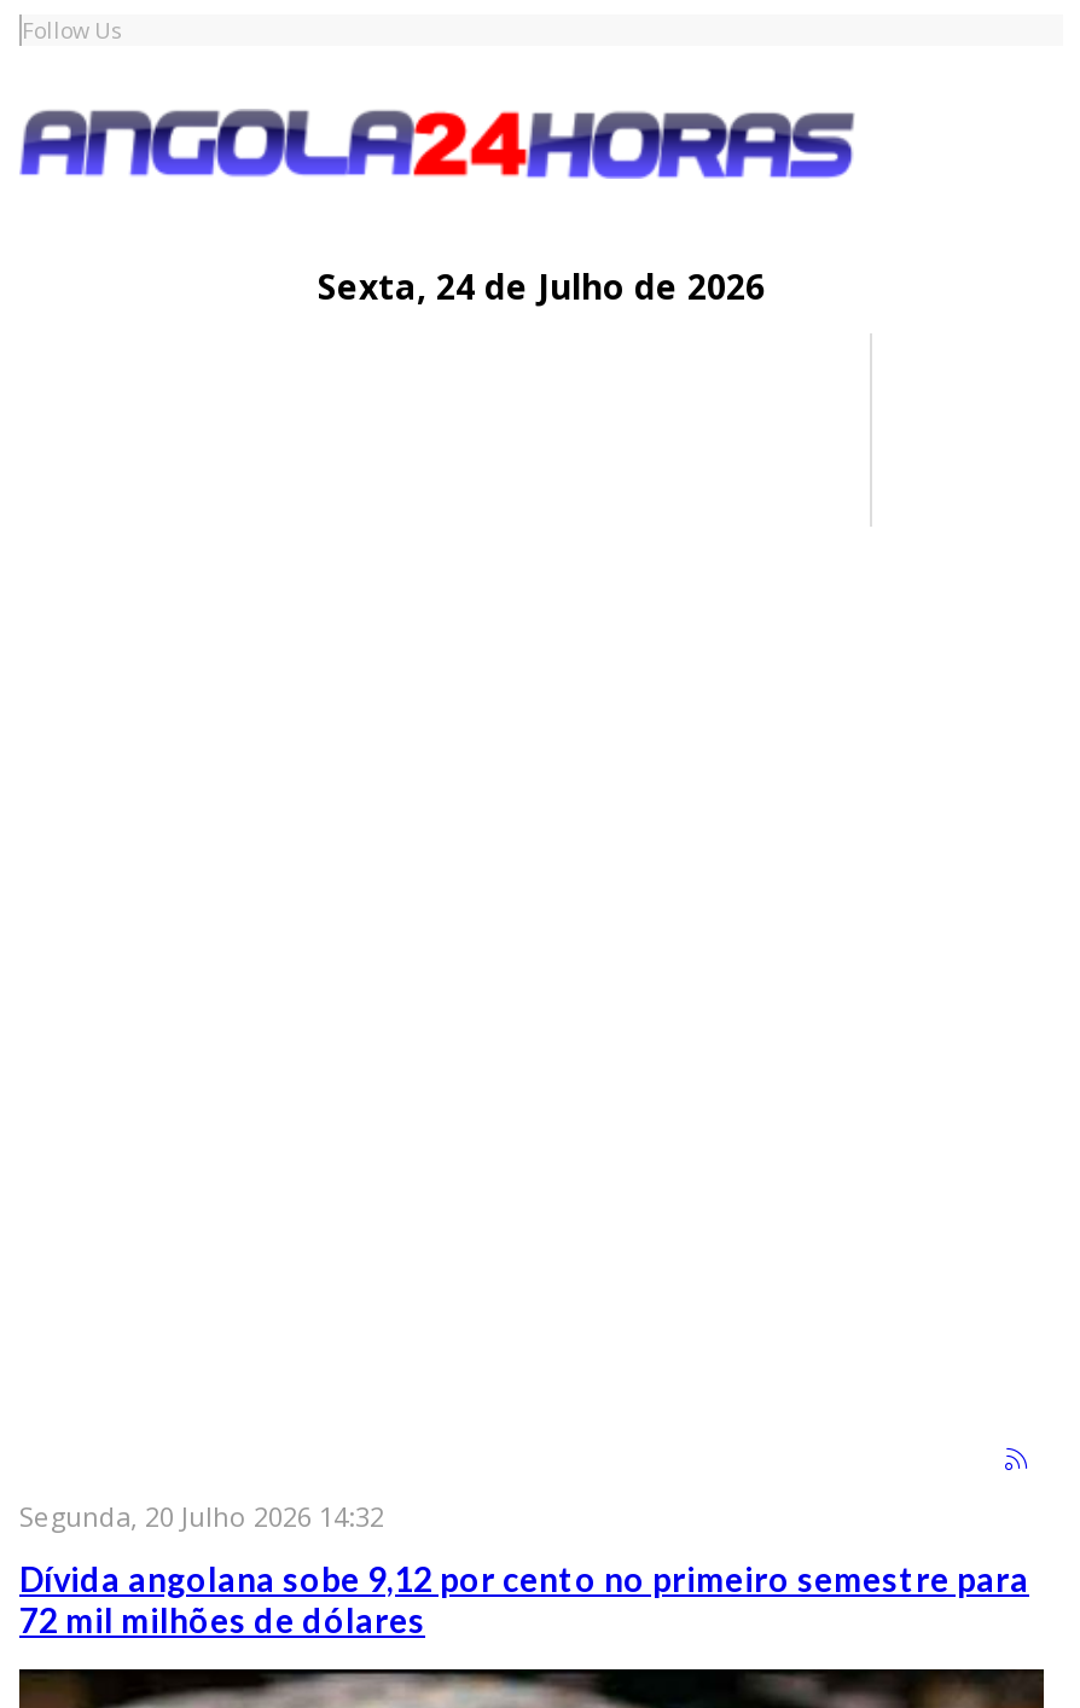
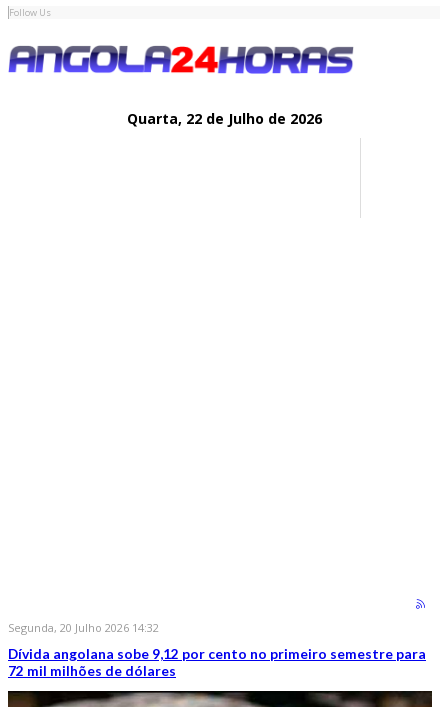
- Sexta, 24 de Julho de 2026
+ Quarta, 22 de Julho de 2026
